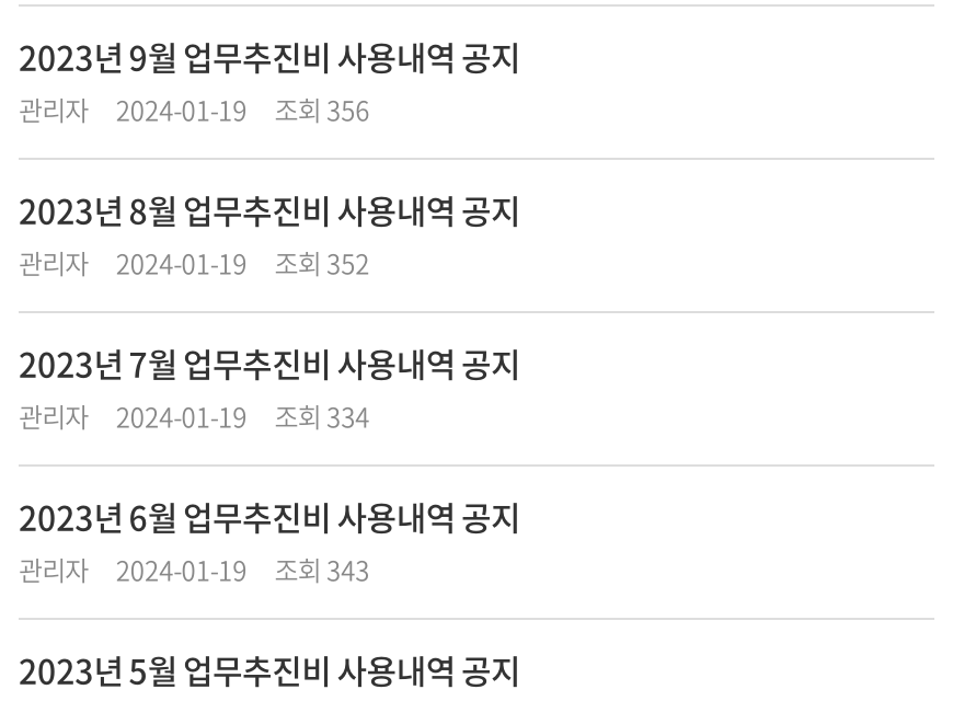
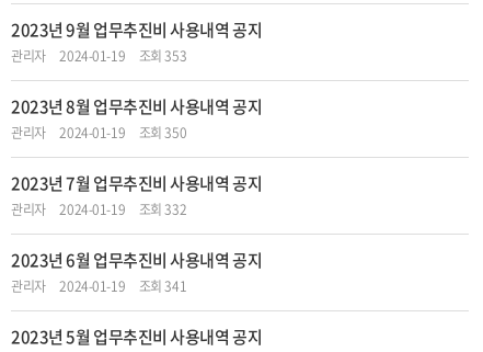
- 관리자 2024-01-19 조회 356
+ 관리자 2024-01-19 조회 353

- 관리자 2024-01-19 조회 352
+ 관리자 2024-01-19 조회 350

- 관리자 2024-01-19 조회 334
+ 관리자 2024-01-19 조회 332

- 관리자 2024-01-19 조회 343
+ 관리자 2024-01-19 조회 341
